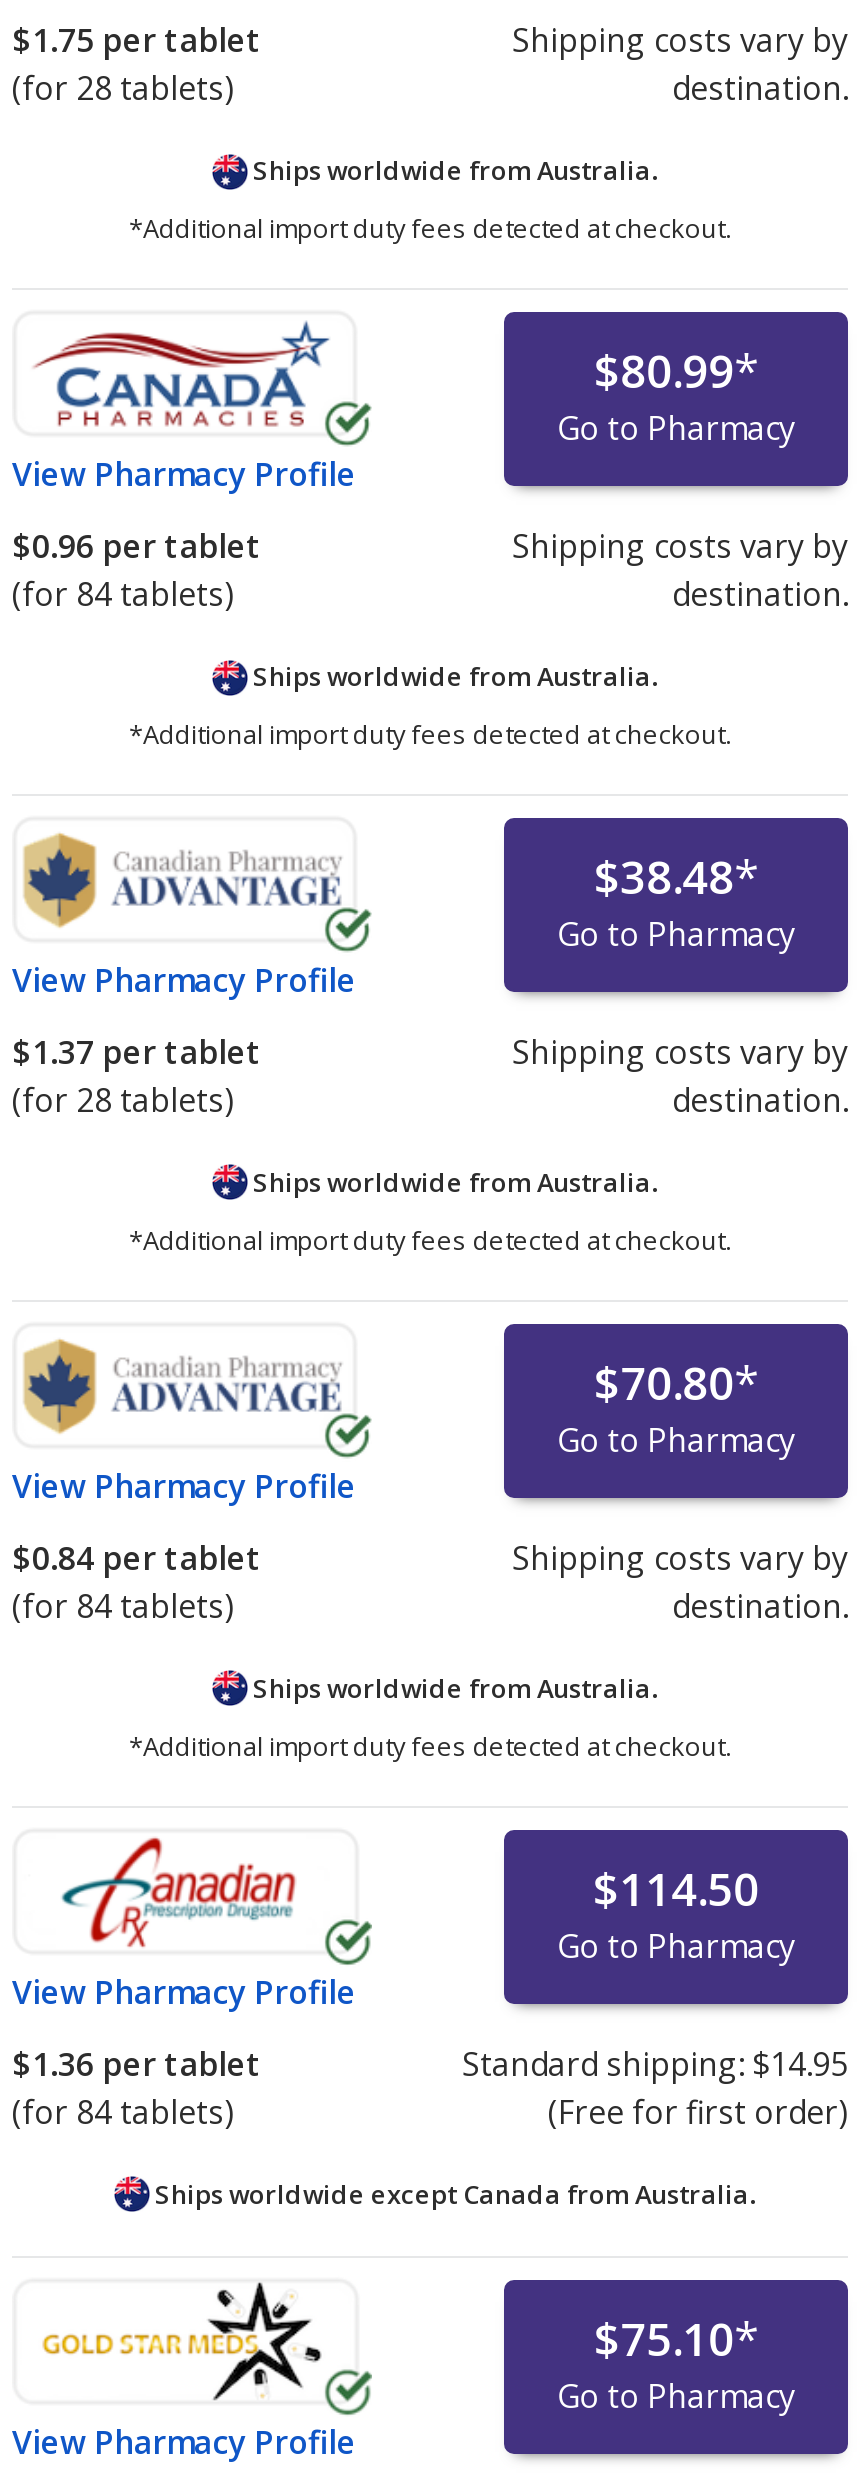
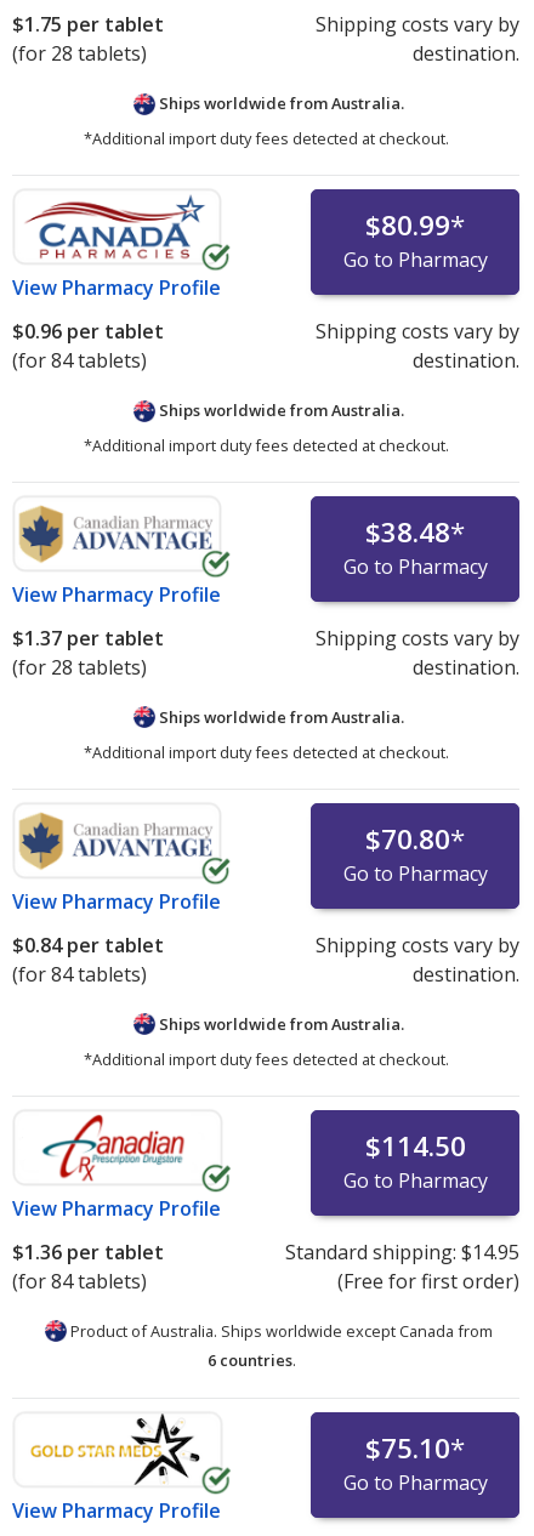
- Ships worldwide except Canada from Australia.
+ Product of Australia. Ships worldwide except Canada from
+ 6 countries.
